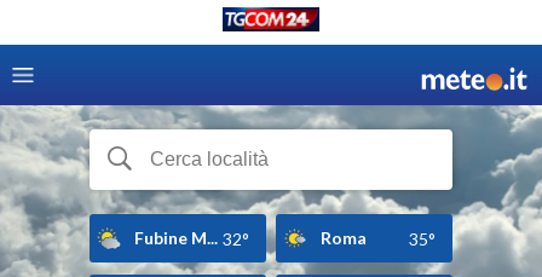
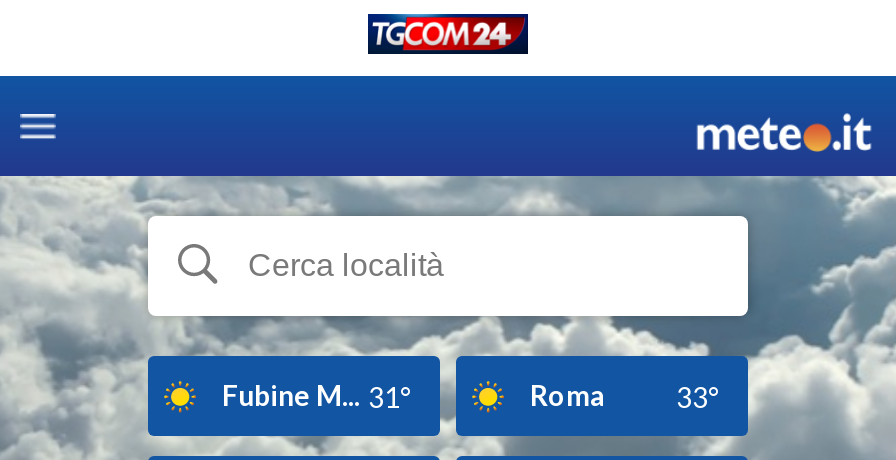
- Fubine M... 32°
+ Fubine M... 31°

- 35°
+ 33°
